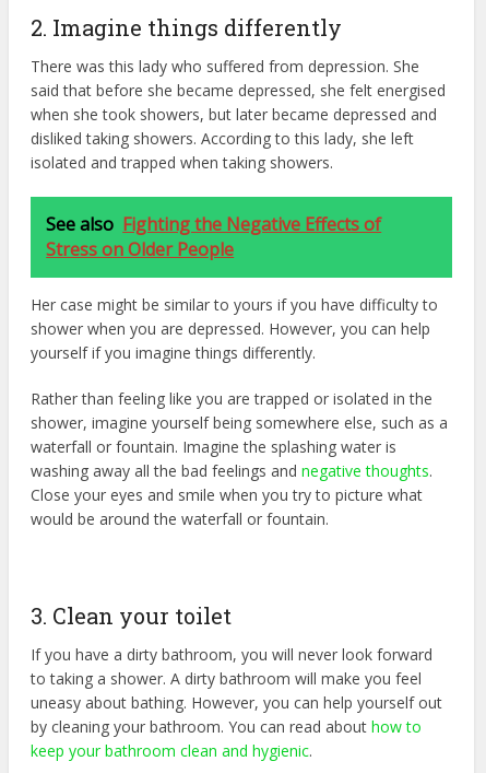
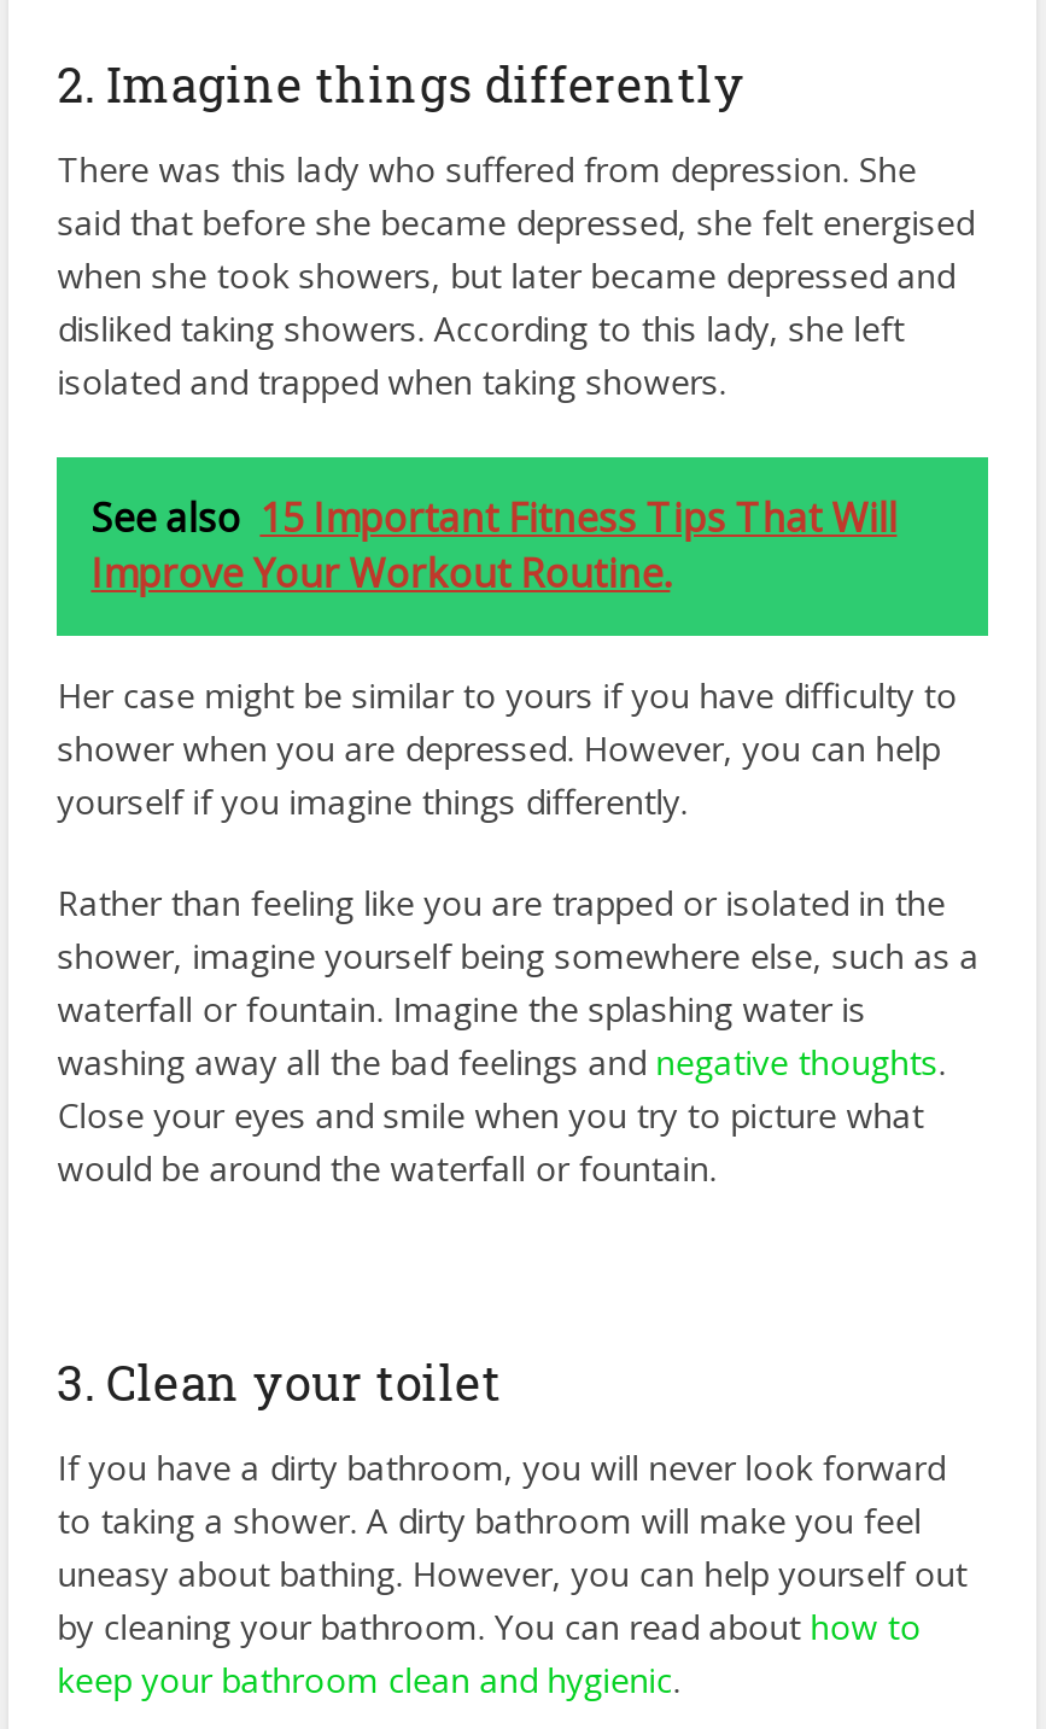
- See also Fighting the Negative Effects of
- Stress on Older People
+ See also 15 Important Fitness Tips That Will
+ Improve Your Workout Routine.
